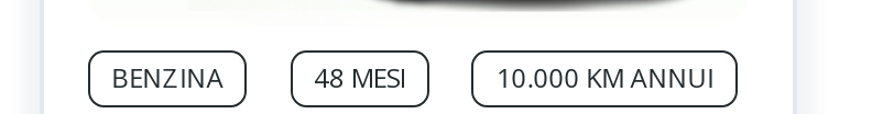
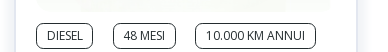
- BENZINA
+ DIESEL
